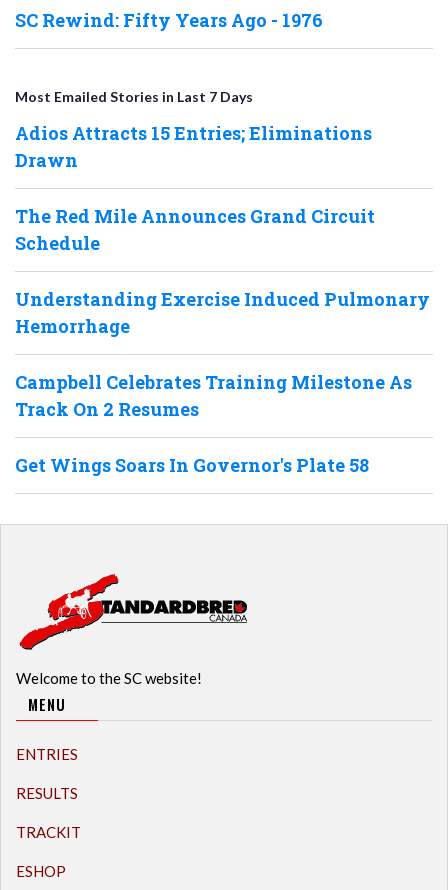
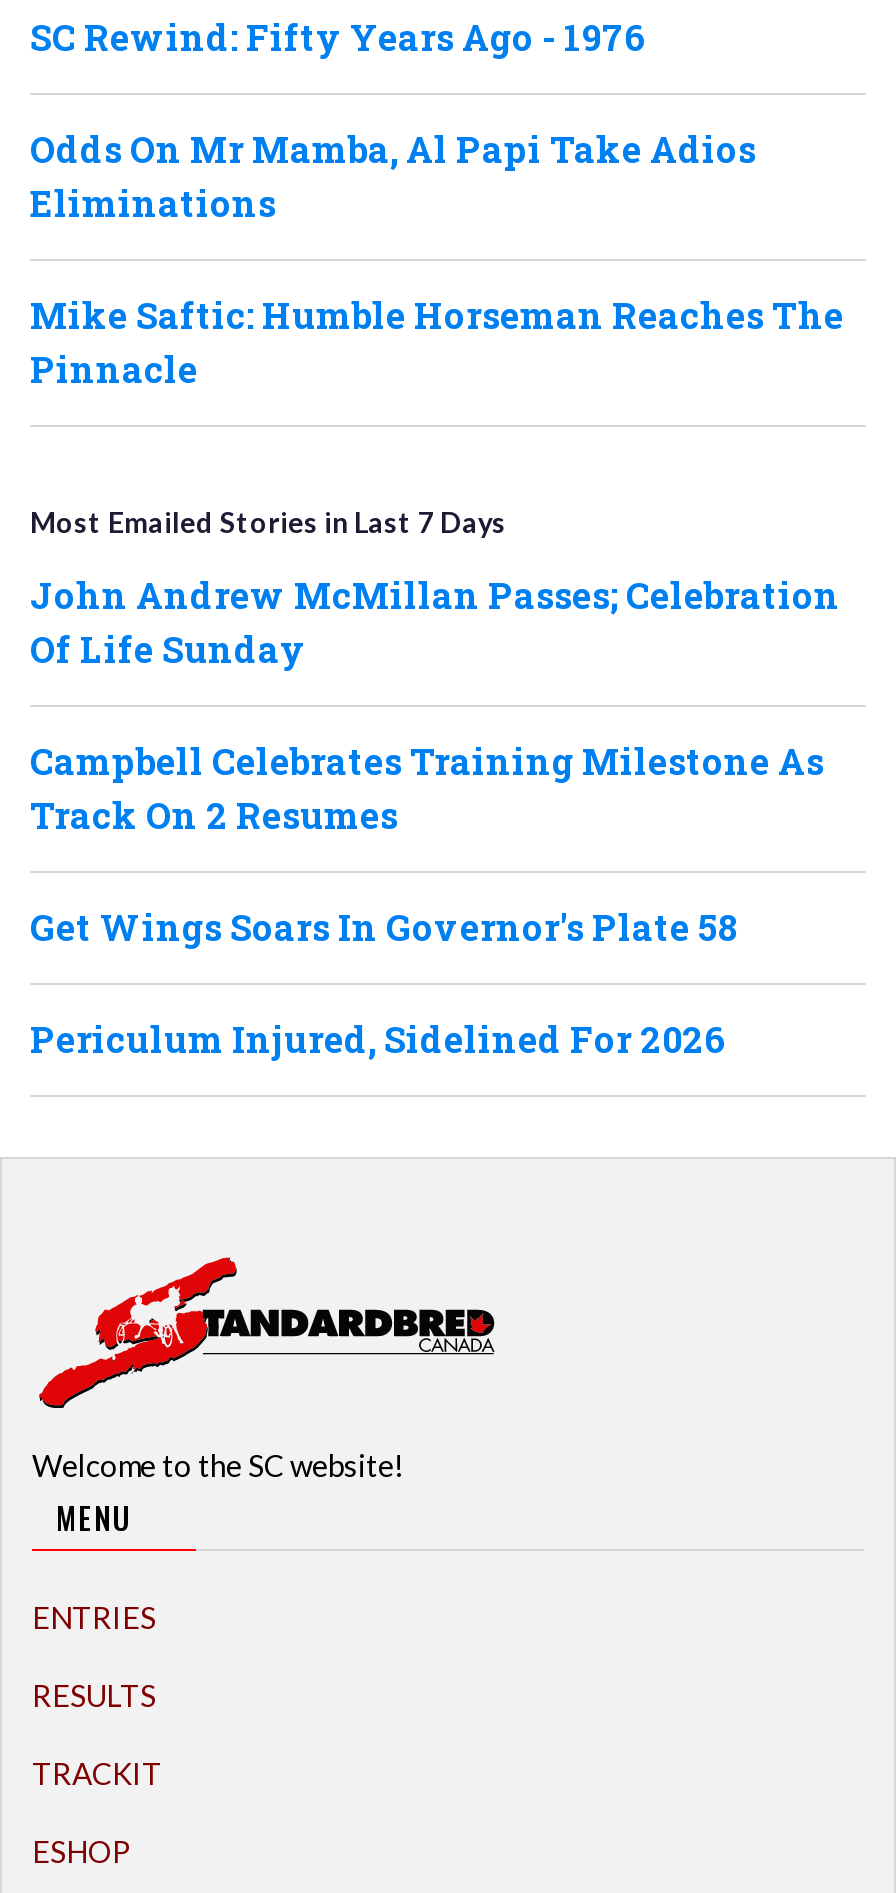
+ Odds On Mr Mamba, Al Papi Take Adios
+ Eliminations
+ Mike Saftic: Humble Horseman Reaches The
+ Pinnacle

moved down: Most Emailed Stories in Last 7 Days

- Adios Attracts 15 Entries; Eliminations
- Drawn
- The Red Mile Announces Grand Circuit
- Schedule
- Understanding Exercise Induced Pulmonary
- Hemorrhage
+ John Andrew McMillan Passes; Celebration
+ Of Life Sunday

+ Periculum Injured, Sidelined For 2026
